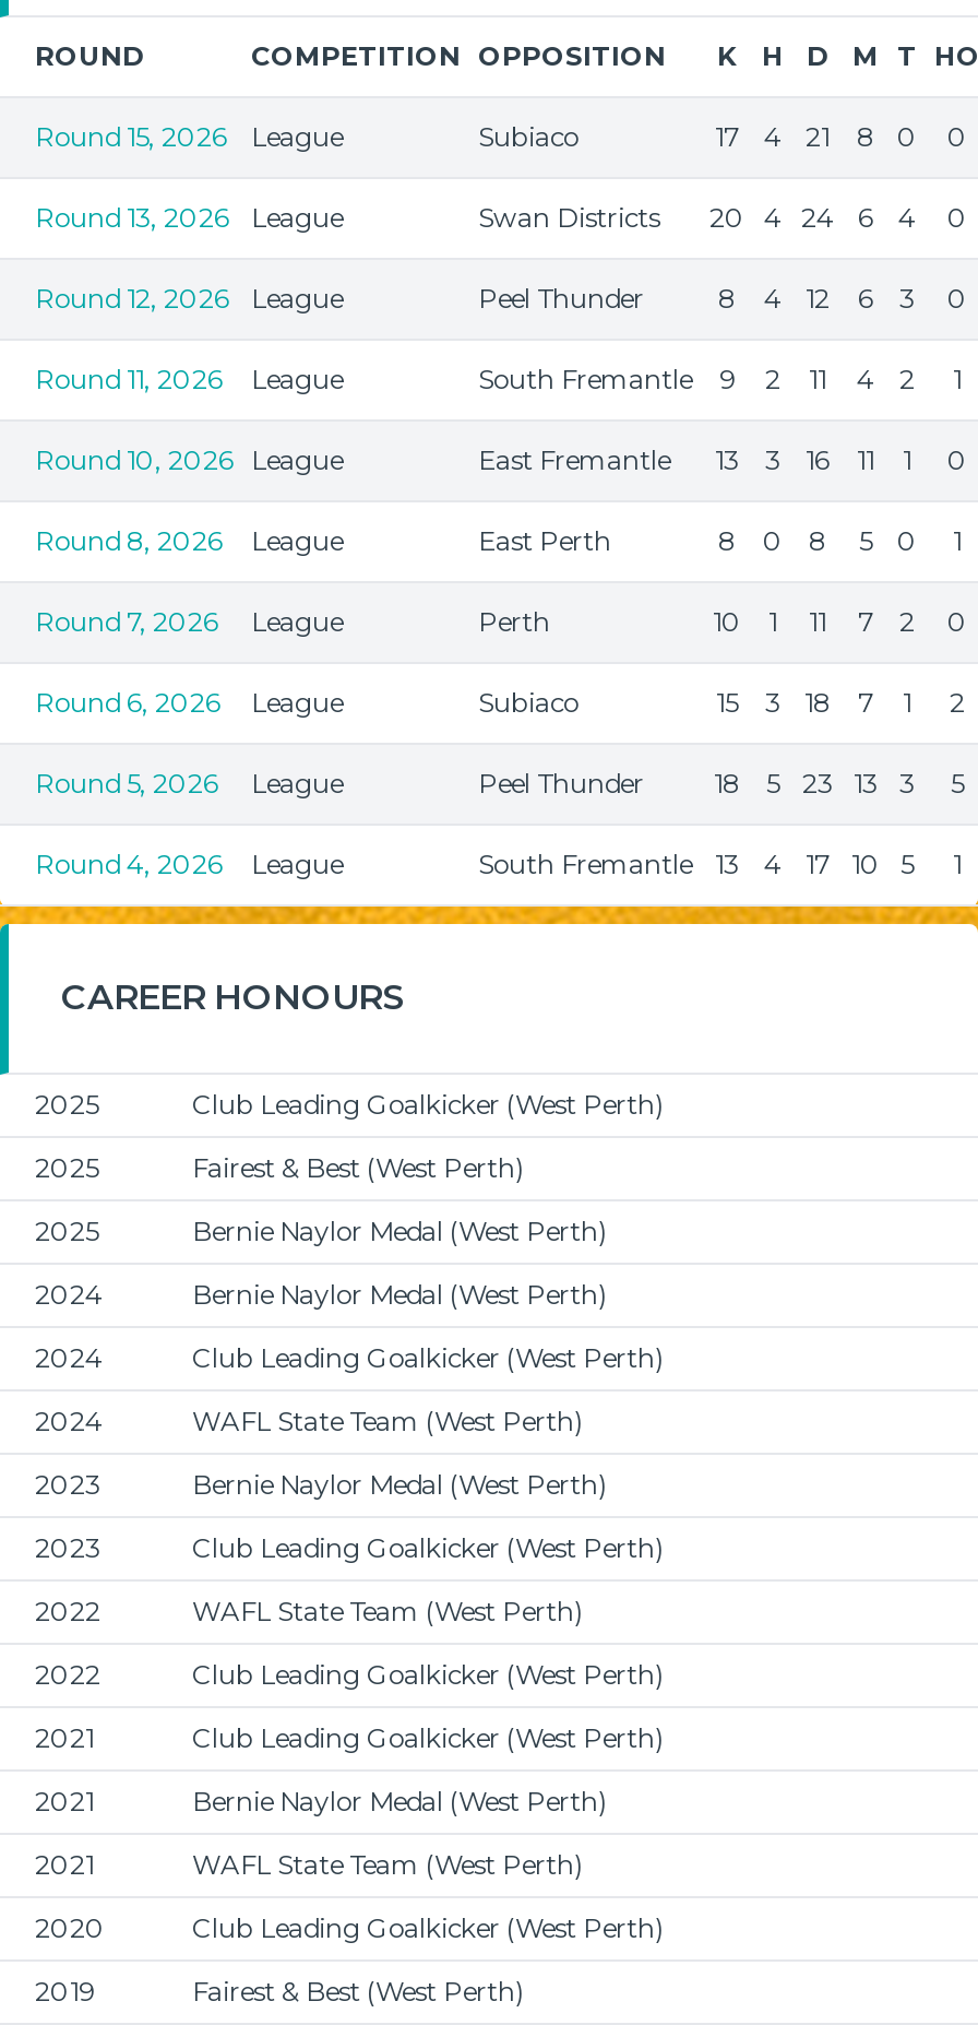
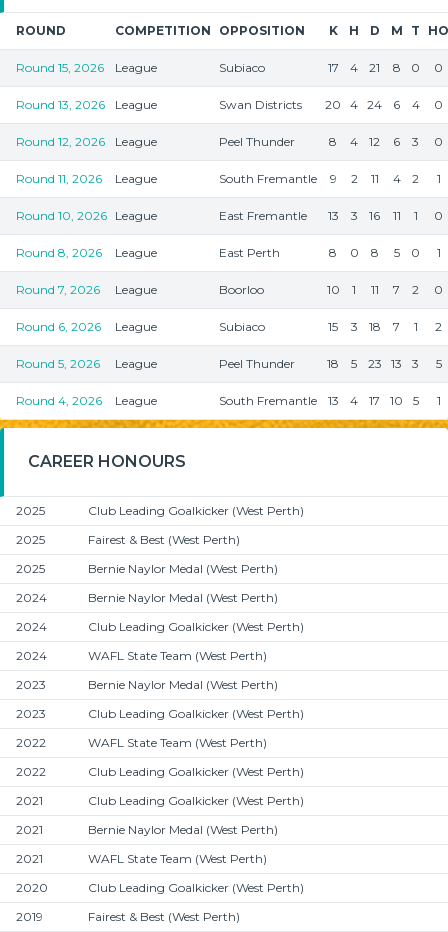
- Perth
+ Boorloo
